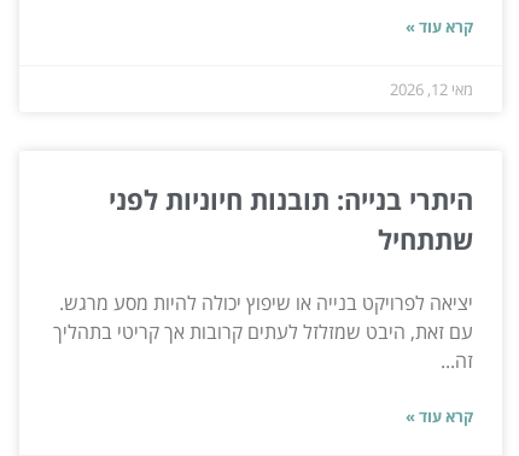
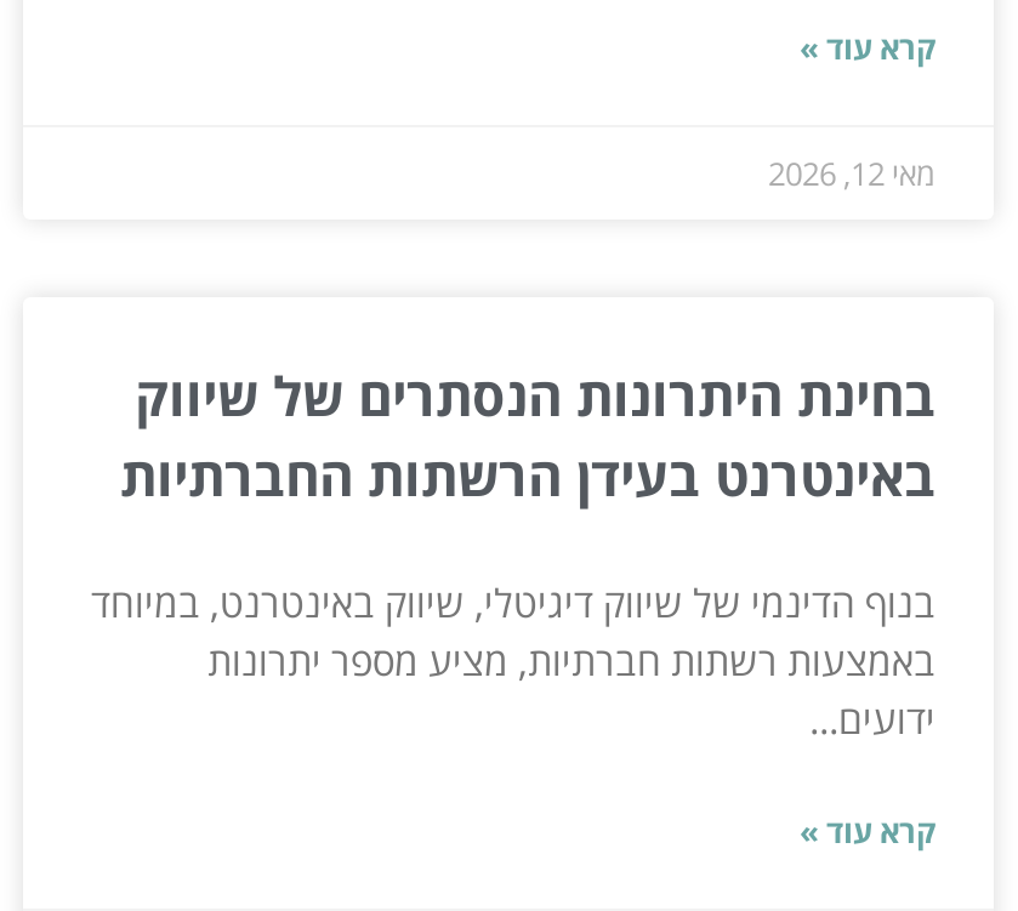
- היתרי בנייה: תובנות חיוניות לפני
- שתתחיל
+ בחינת היתרונות הנסתרים של שיווק
+ באינטרנט בעידן הרשתות החברתיות

- יציאה לפרויקט בנייה או שיפוץ יכולה להיות מסע מרגש.
- עם זאת, היבט שמזלזל לעתים קרובות אך קריטי בתהליך
- זה...
+ בנוף הדינמי של שיווק דיגיטלי, שיווק באינטרנט, במיוחד
+ באמצעות רשתות חברתיות, מציע מספר יתרונות
+ ידועים...
